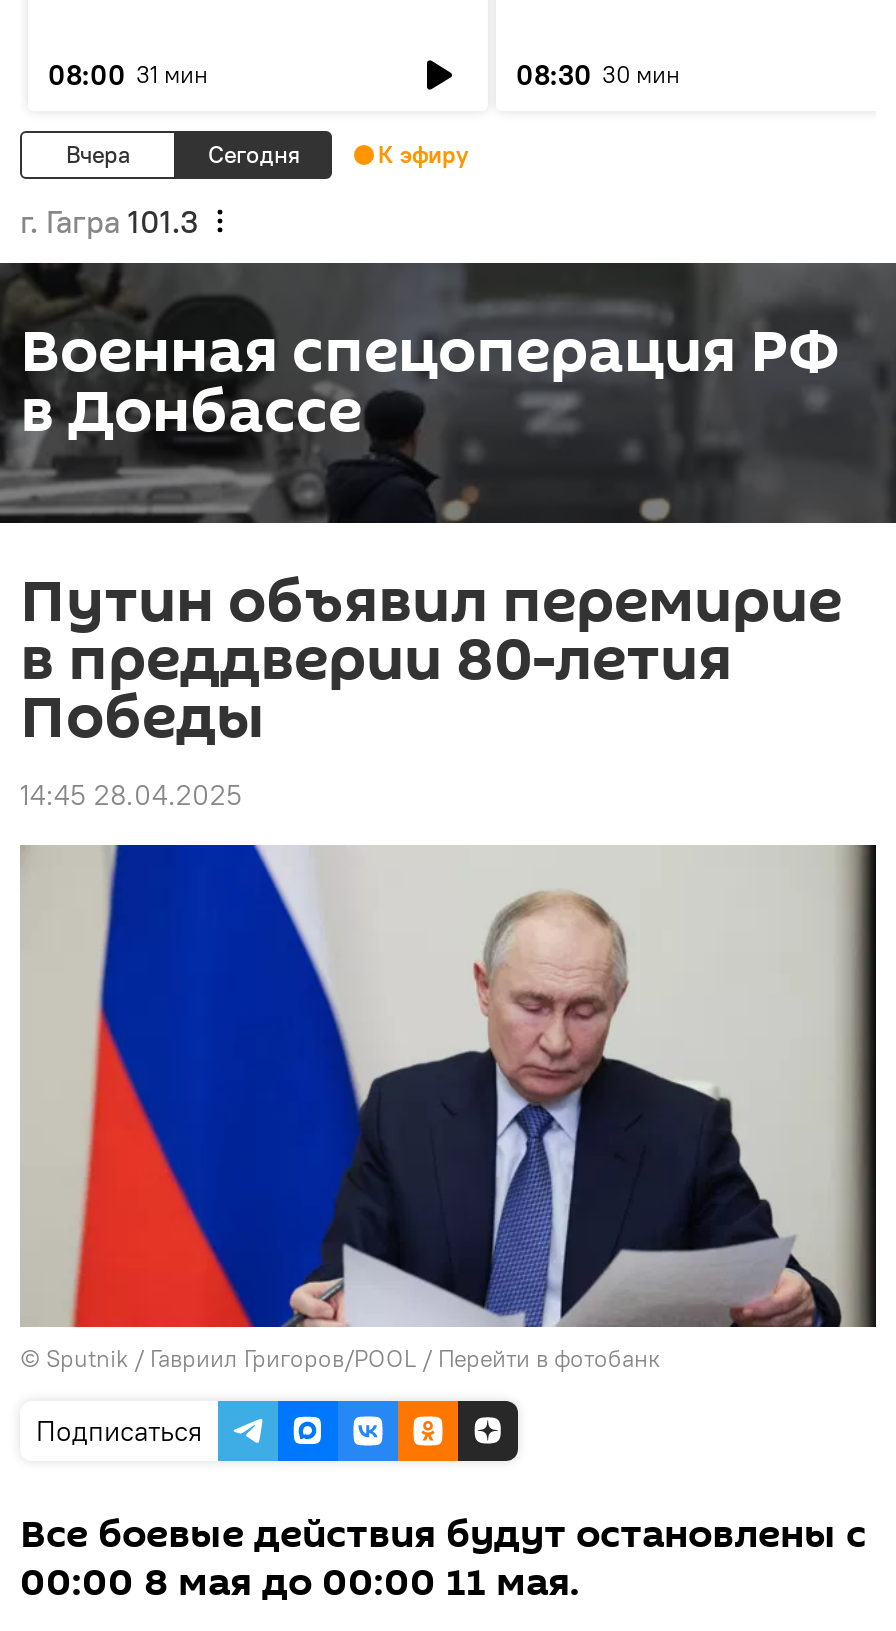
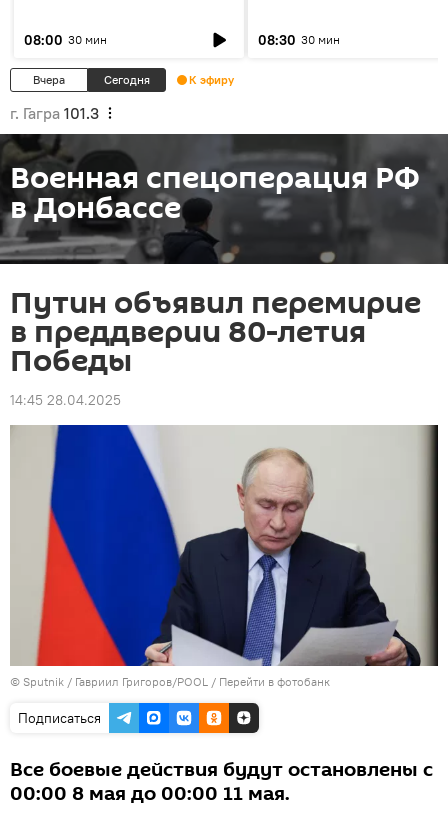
- 08:00 31 мин
+ 08:00 30 мин
